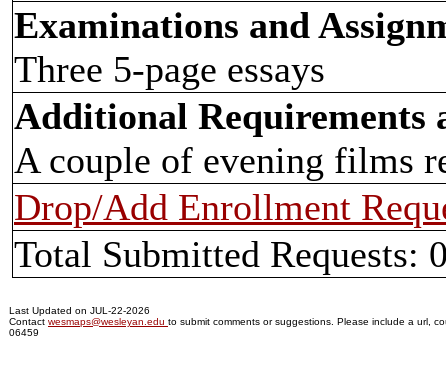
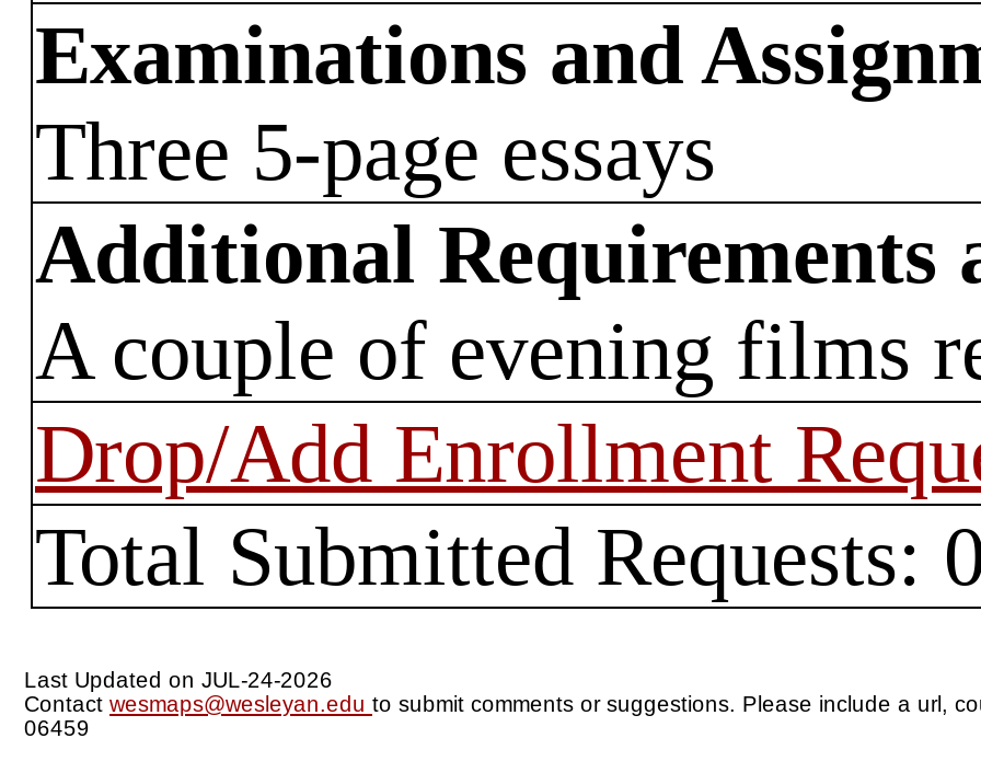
- Last Updated on JUL-22-2026
+ Last Updated on JUL-24-2026
